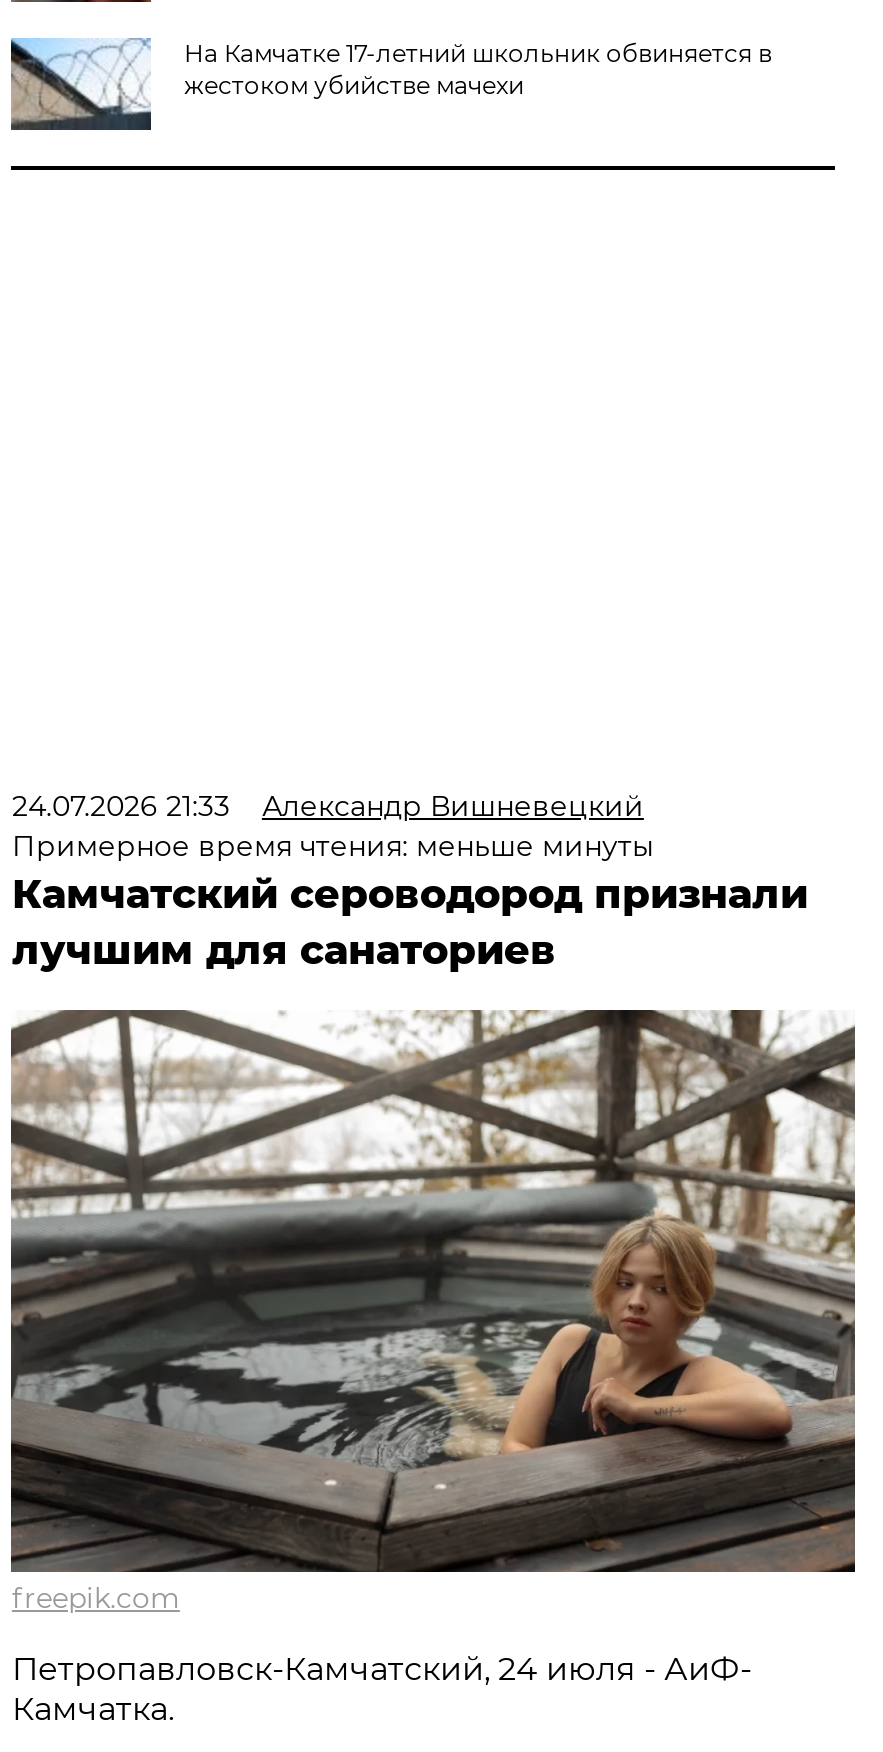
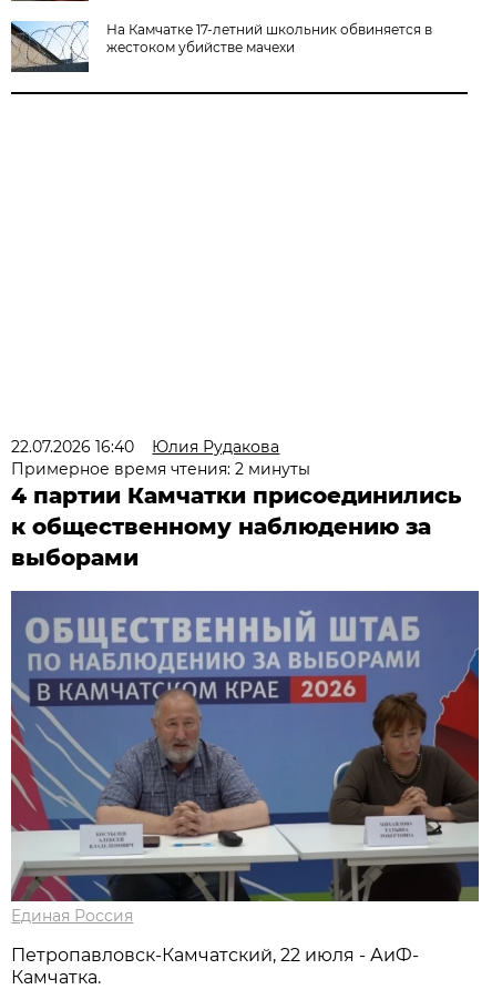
- 24.07.2026 21:33
- Александр Вишневецкий
- Примерное время чтения: меньше минуты
- Камчатский сероводород признали
- лучшим для санаториев
+ 22.07.2026 16:40
+ Юлия Рудакова
+ Примерное время чтения: 2 минуты
+ 4 партии Камчатки присоединились
+ к общественному наблюдению за
+ выборами

- [image]
- freepik.com
+ [image]
+ Единая Россия

- Петропавловск-Камчатский, 24 июля - АиФ-
+ Петропавловск-Камчатский, 22 июля - АиФ-
